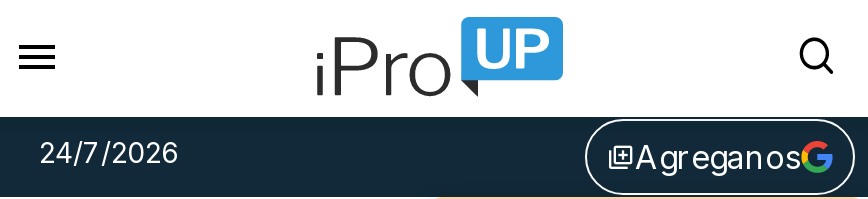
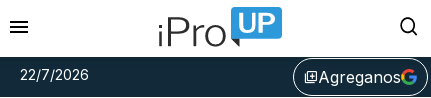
- 24/7/2026
+ 22/7/2026
